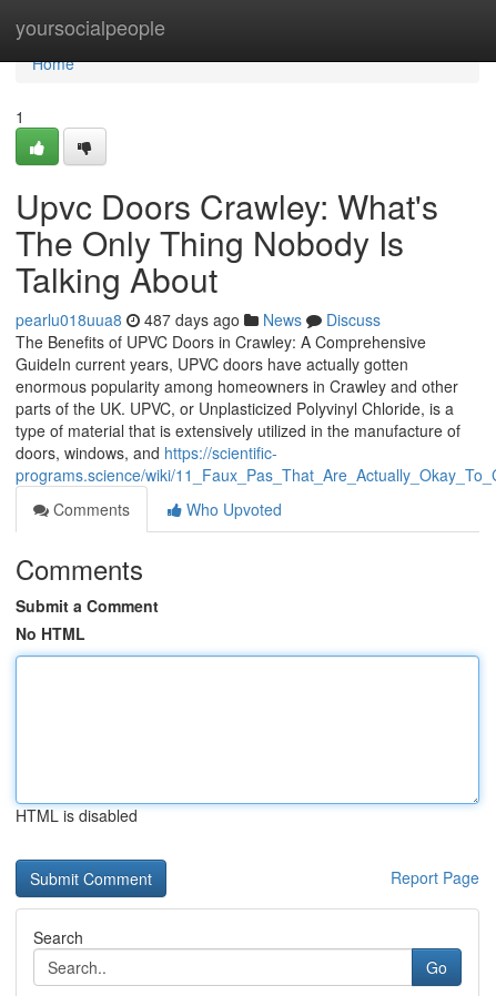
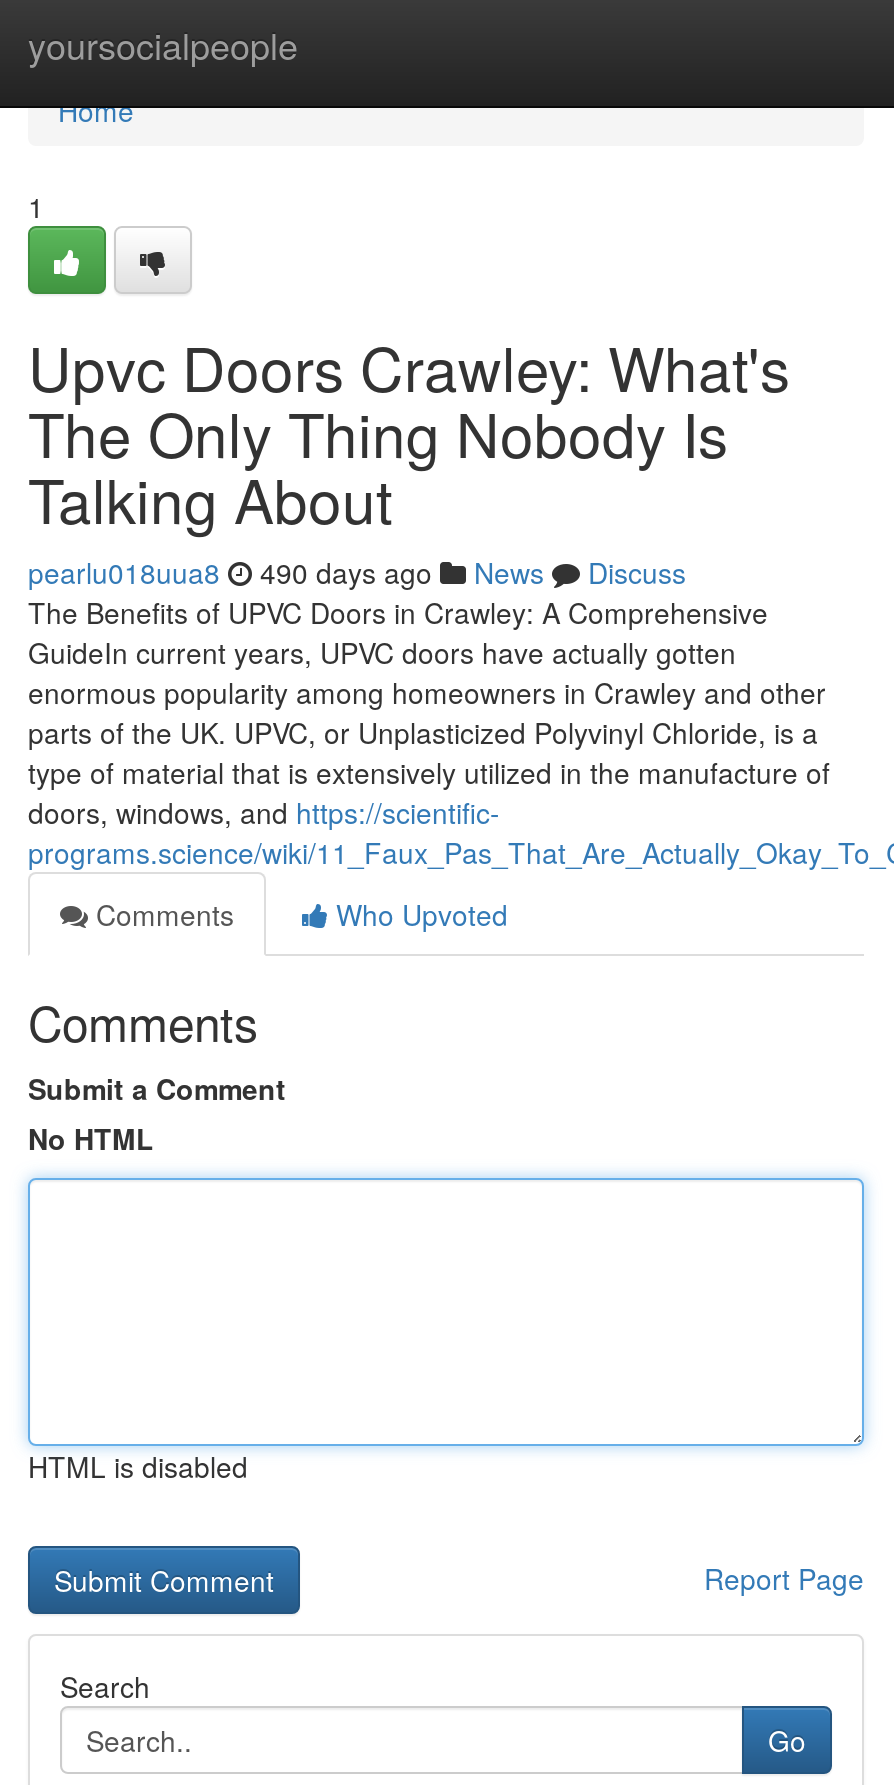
- pearlu018uua8 487 days ago News Discuss
+ pearlu018uua8 490 days ago News Discuss
